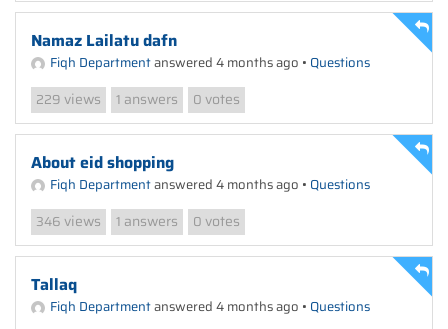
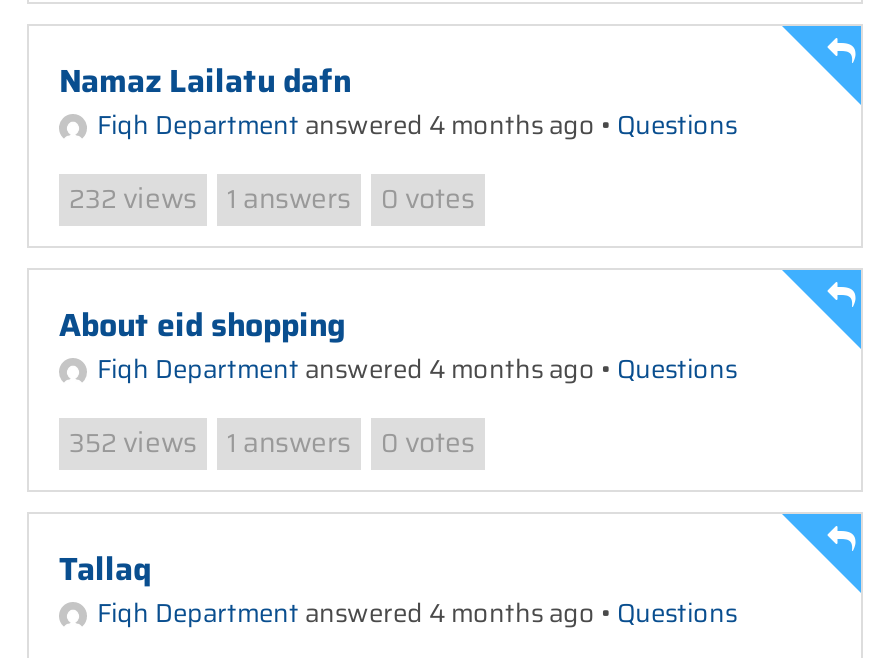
- 229 views 1 answers 0 votes
+ 232 views 1 answers 0 votes

- 346 views 1 answers 0 votes
+ 352 views 1 answers 0 votes
